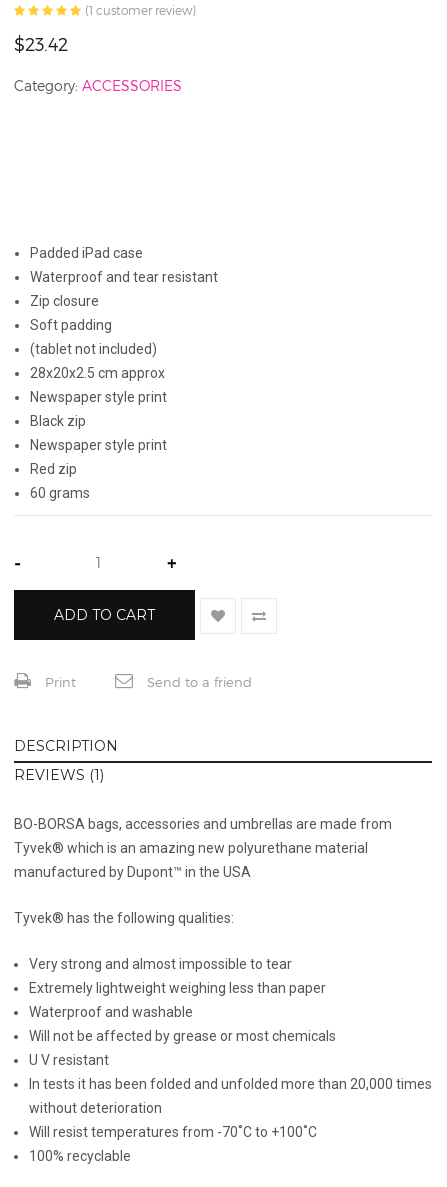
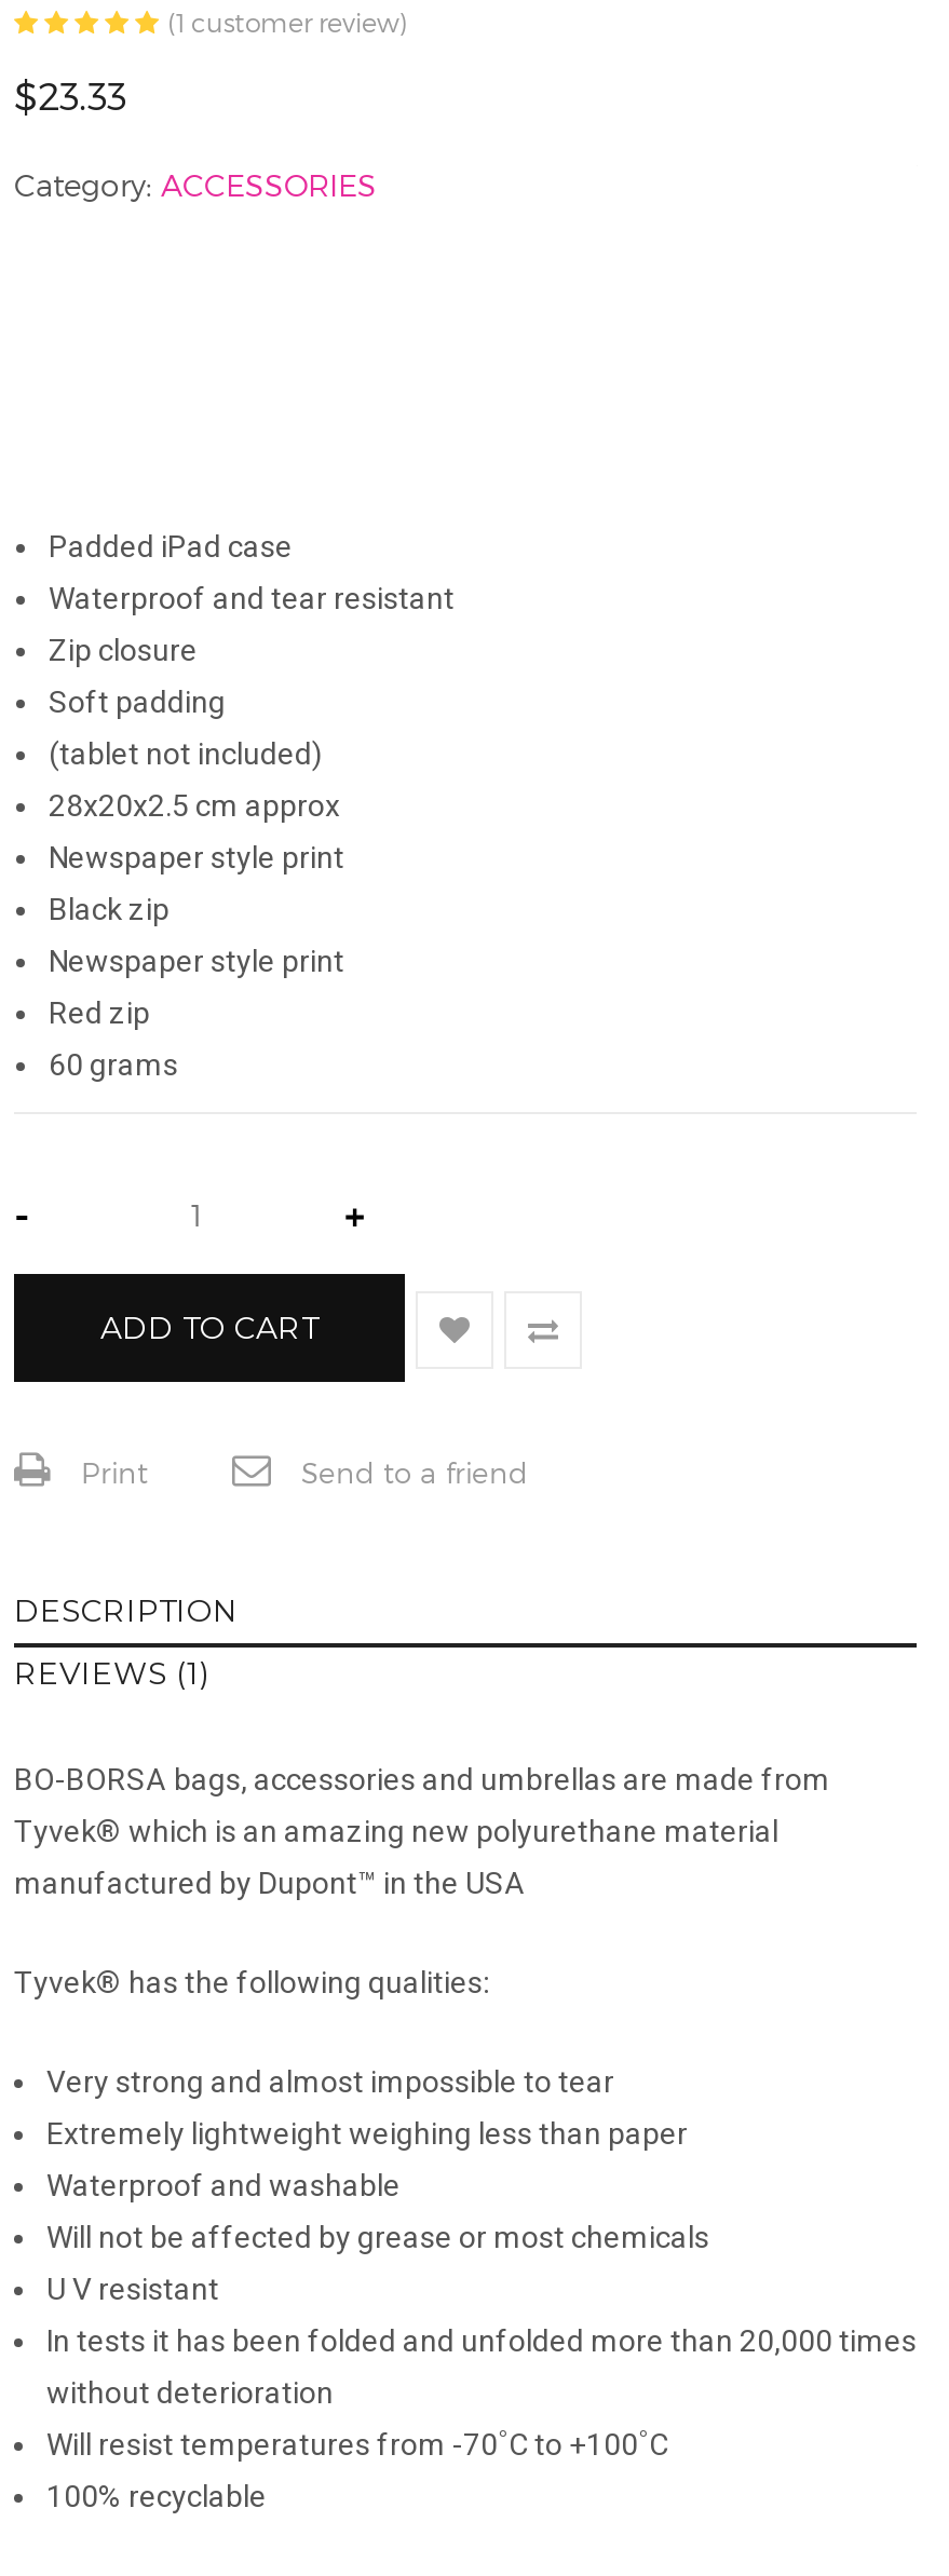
- $23.42
+ $23.33
